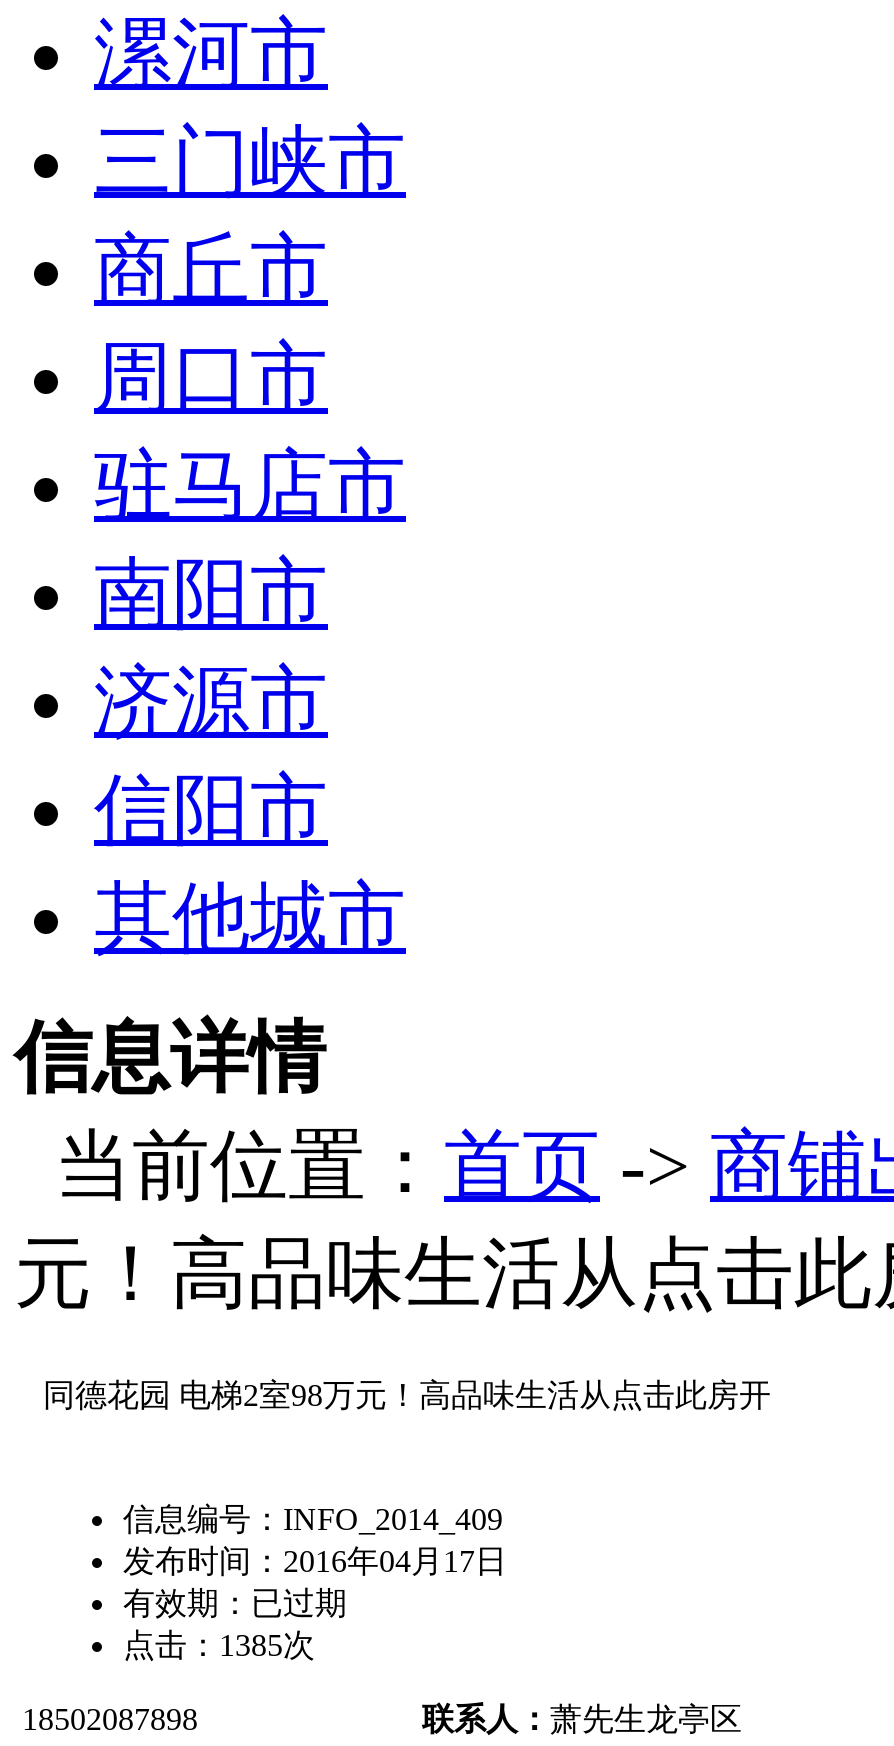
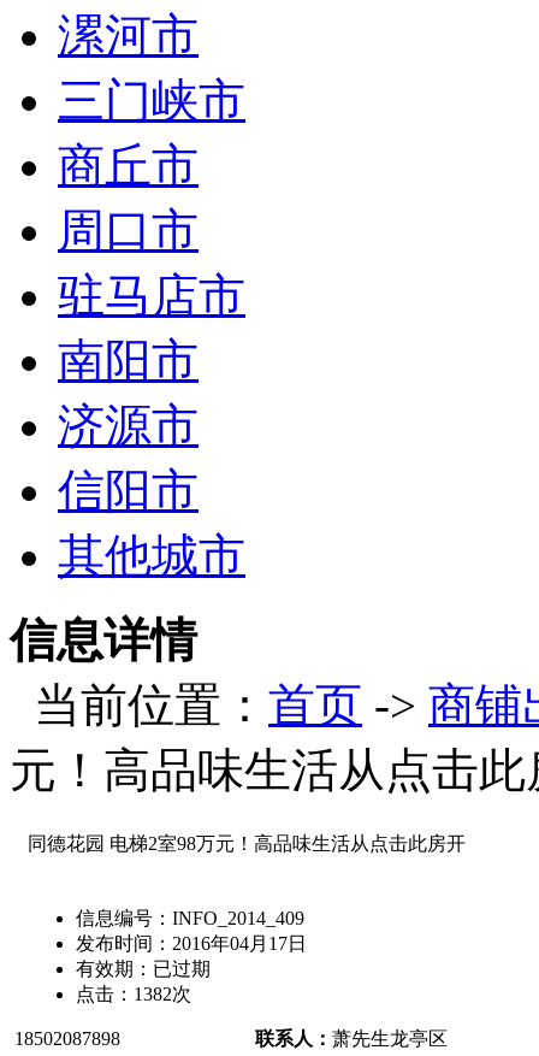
- 点击：1385次
+ 点击：1382次
